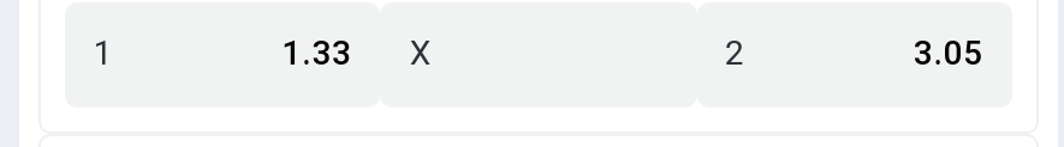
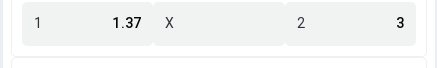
- 1.33 X
+ 1.37 X

- 3.05
+ 3
